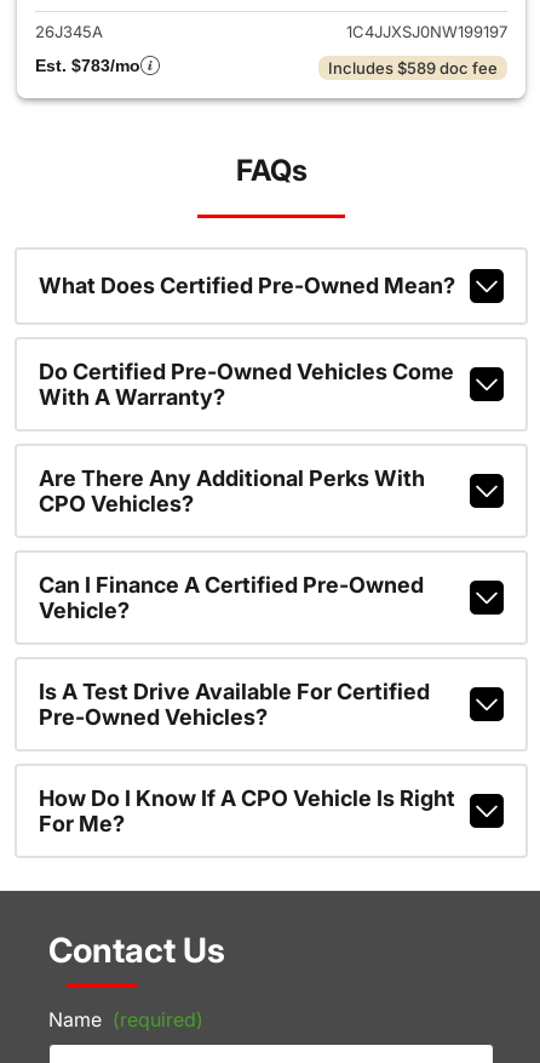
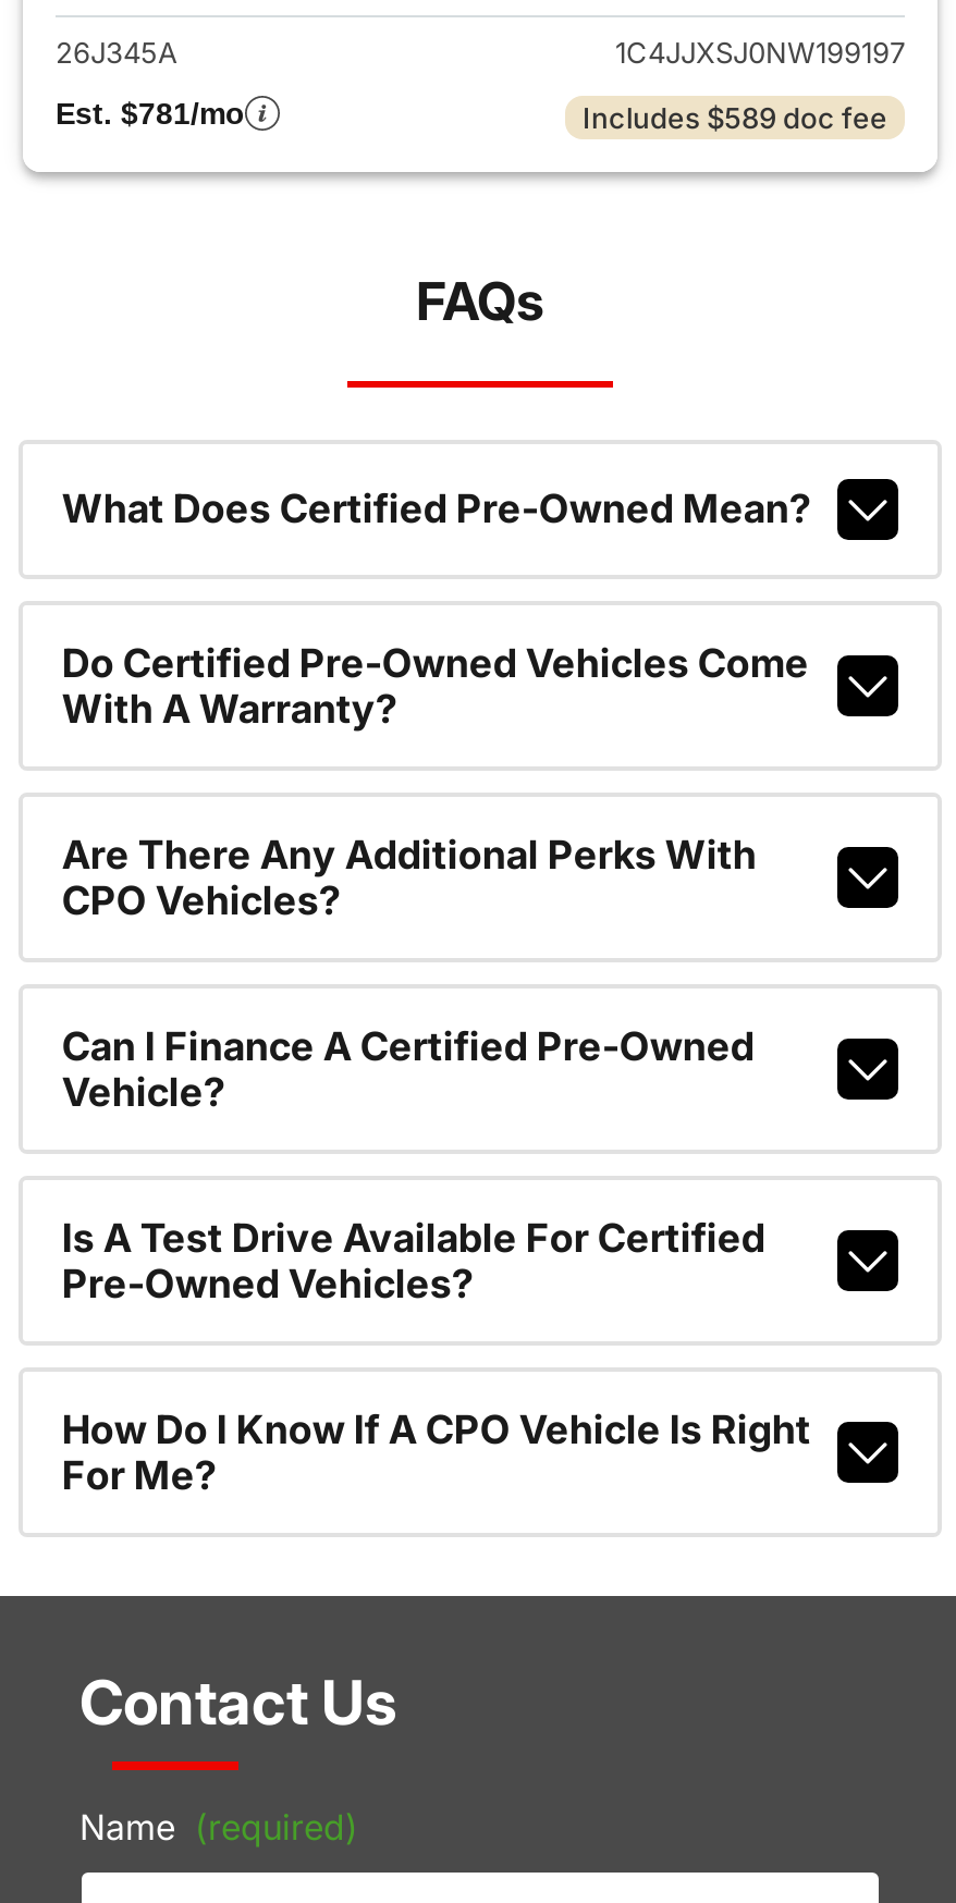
- Est. $783/mo
+ Est. $781/mo
